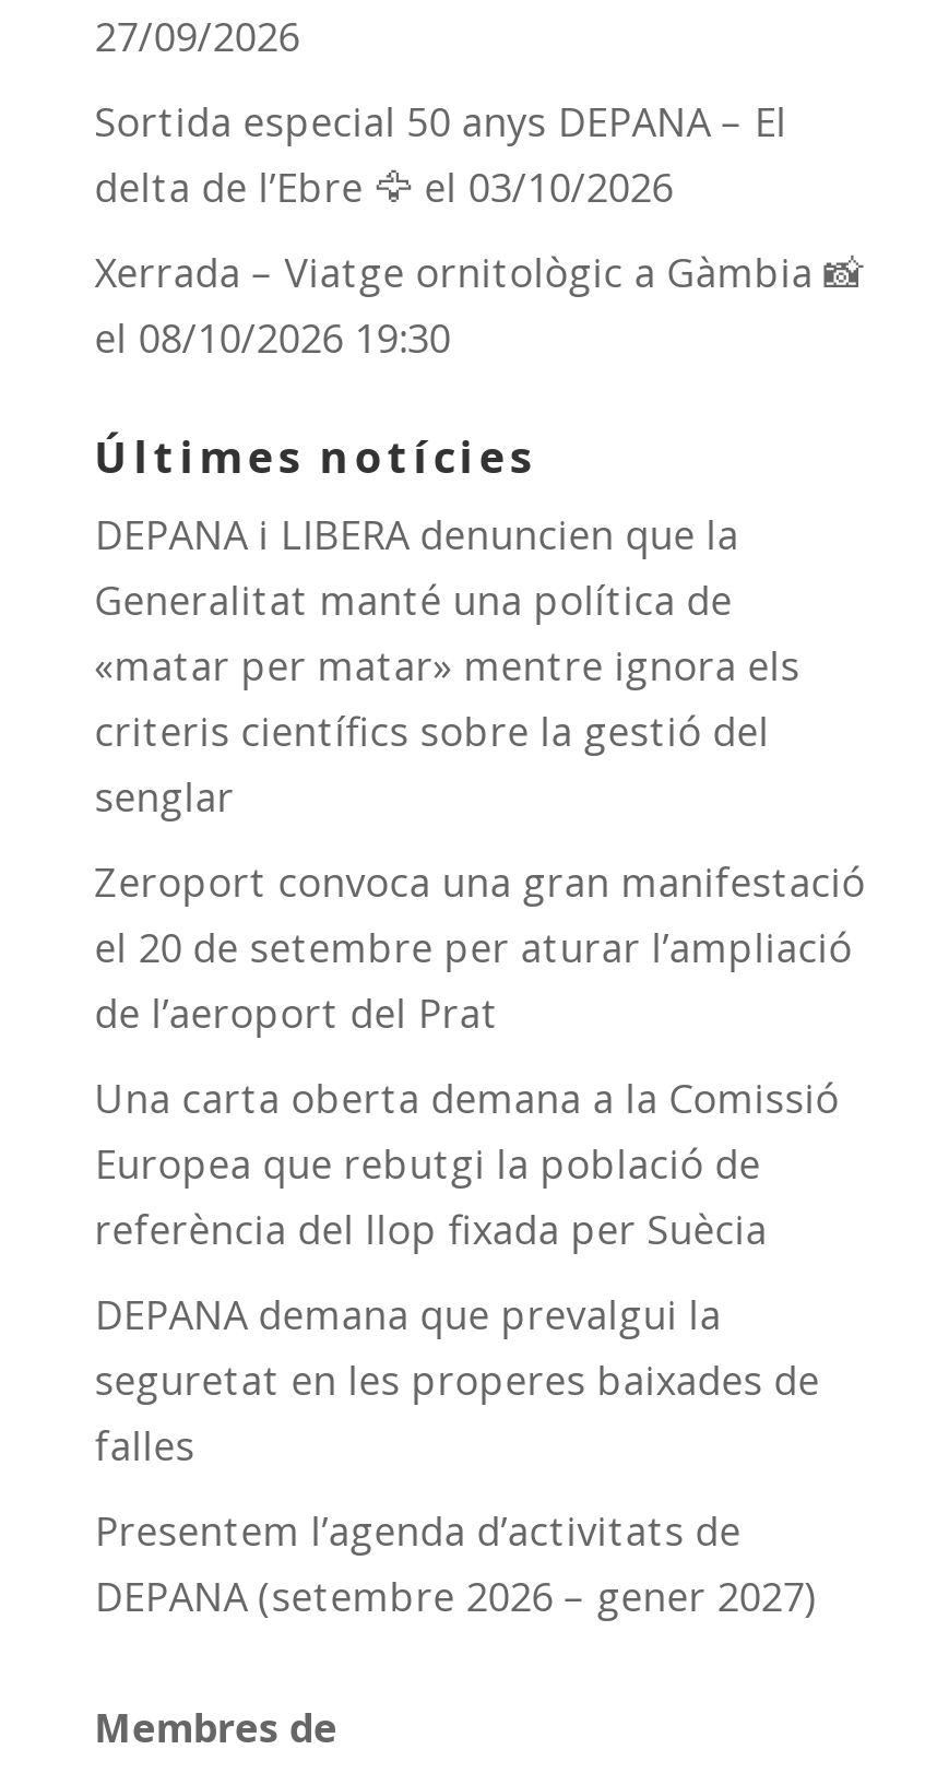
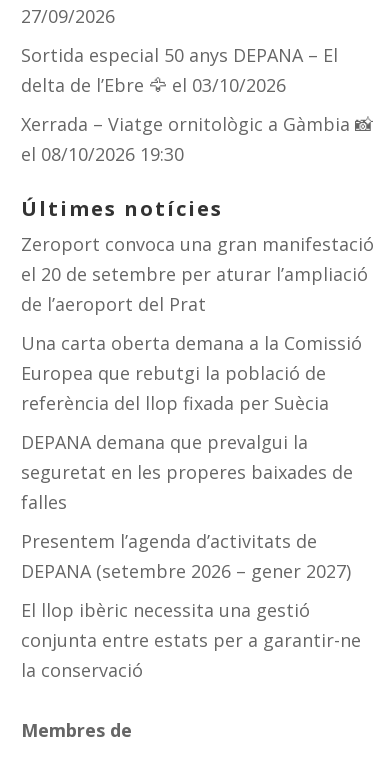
- DEPANA i LIBERA denuncien que la
- Generalitat manté una política de
- «matar per matar» mentre ignora els
- criteris científics sobre la gestió del
- senglar

moved up: Zeroport convoca una gran manifestació | el 20 de setembre per aturar l’ampliació | de l’aeroport del Prat | ... | Presentem l’agenda d’activitats de | DEPANA (setembre 2026 – gener 2027)

+ El llop ibèric necessita una gestió
+ conjunta entre estats per a garantir-ne
+ la conservació
